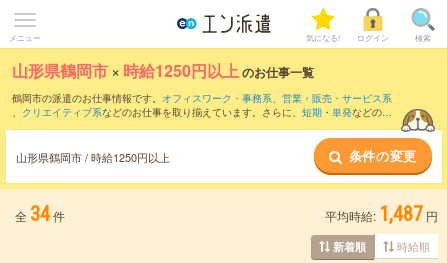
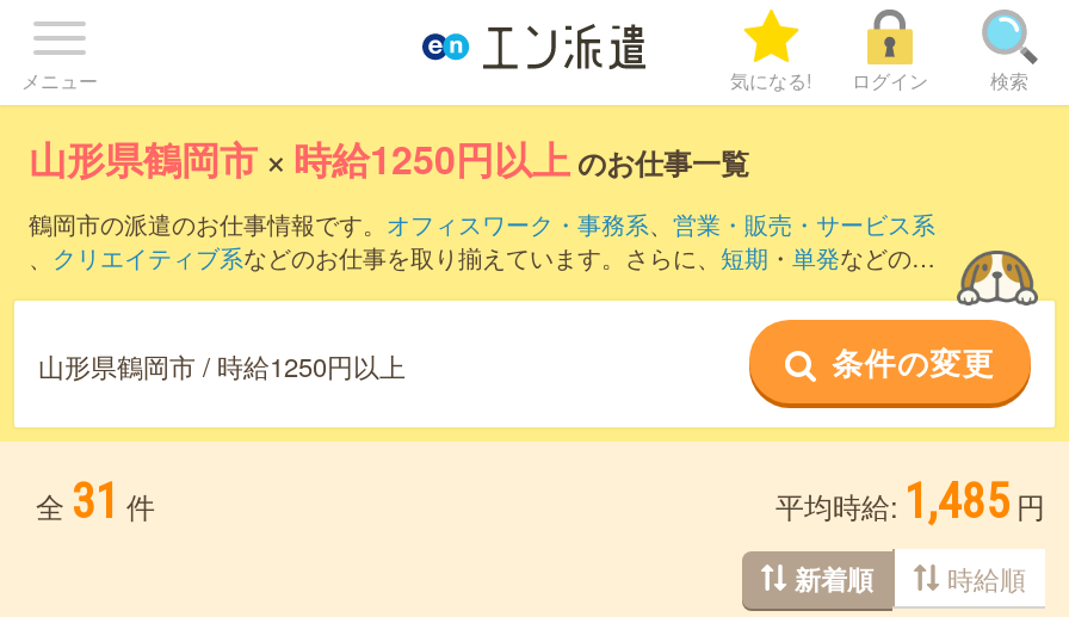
- 全 34 件
+ 全 31 件

- 平均時給: 1,487 円
+ 平均時給: 1,485 円
